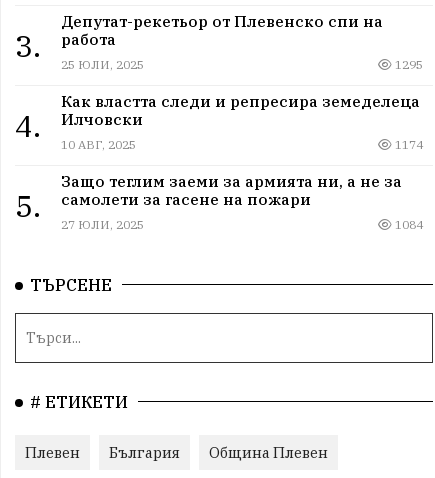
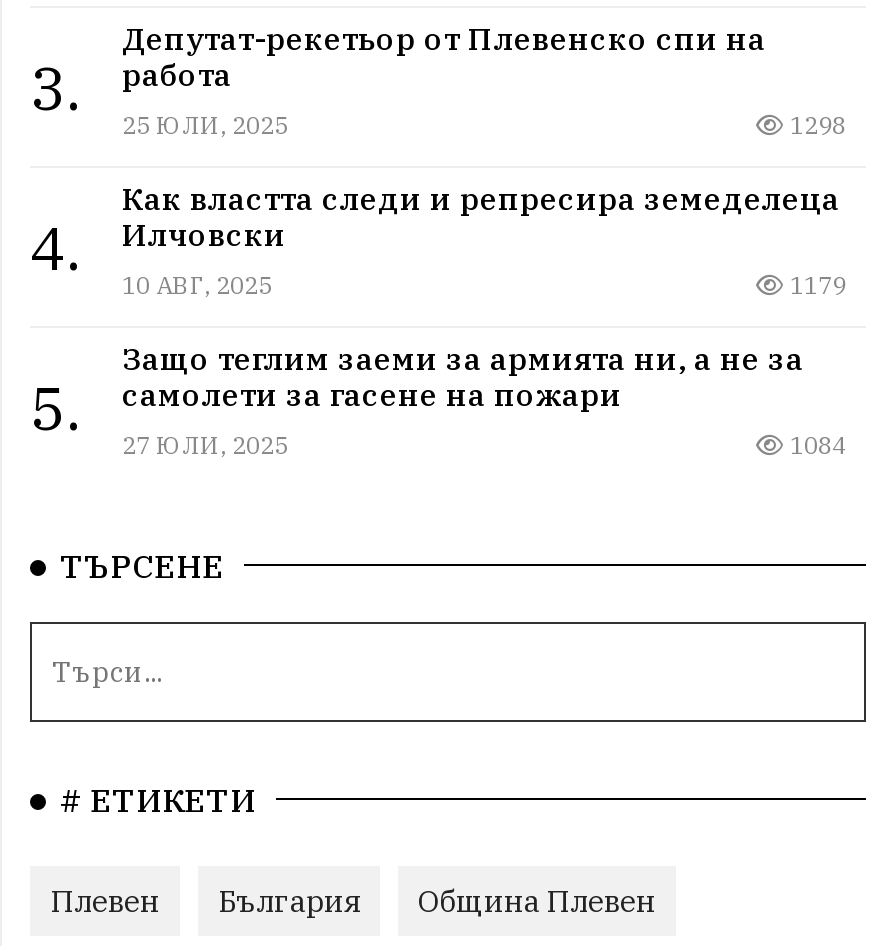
- 1295
+ 1298

- 1174
+ 1179
